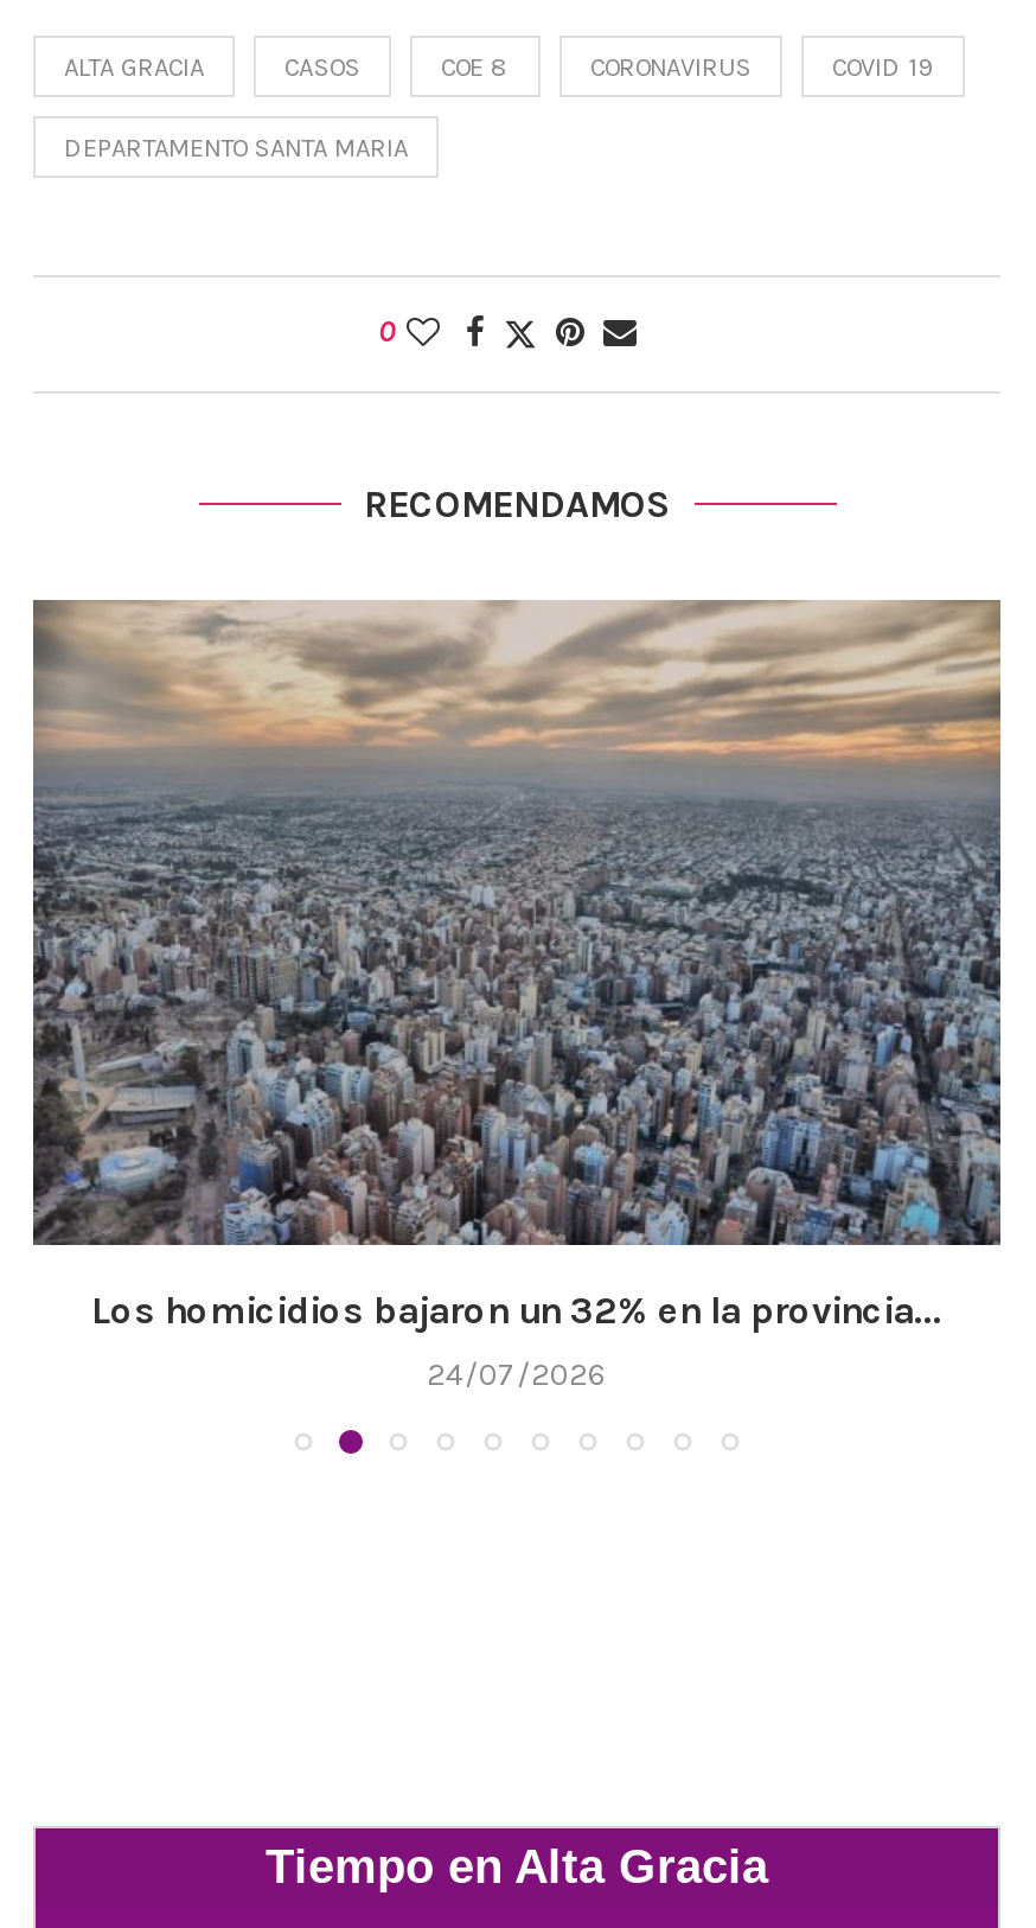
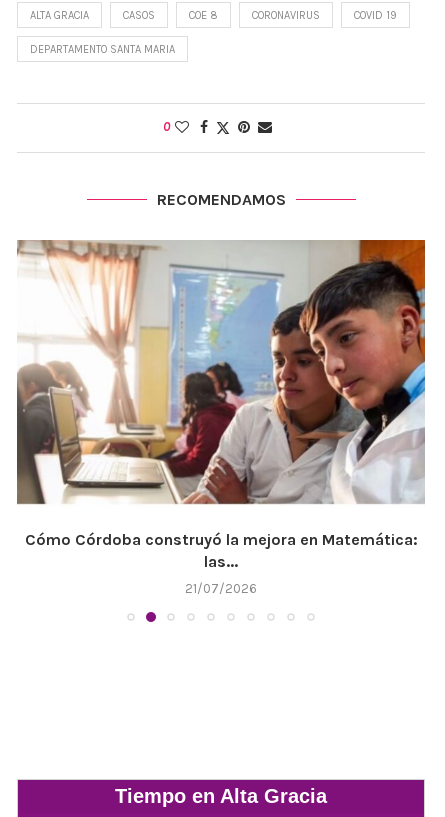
- [image]
- Los homicidios bajaron un 32% en la provincia...
+ [image]
+ Cómo Córdoba construyó la mejora en Matemática:
+ las...

- 24/07/2026
+ 21/07/2026
